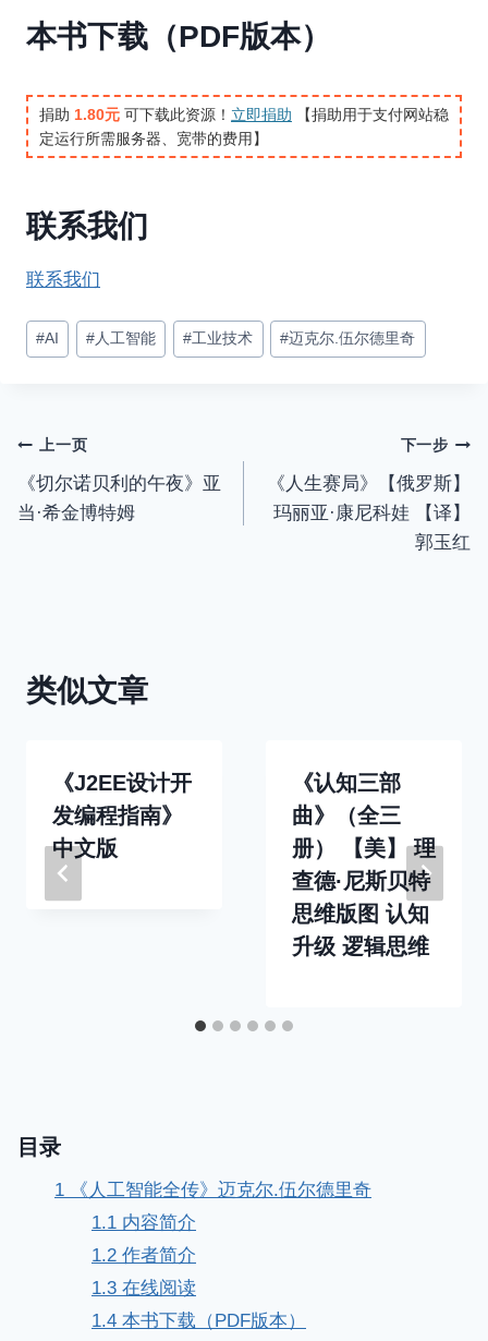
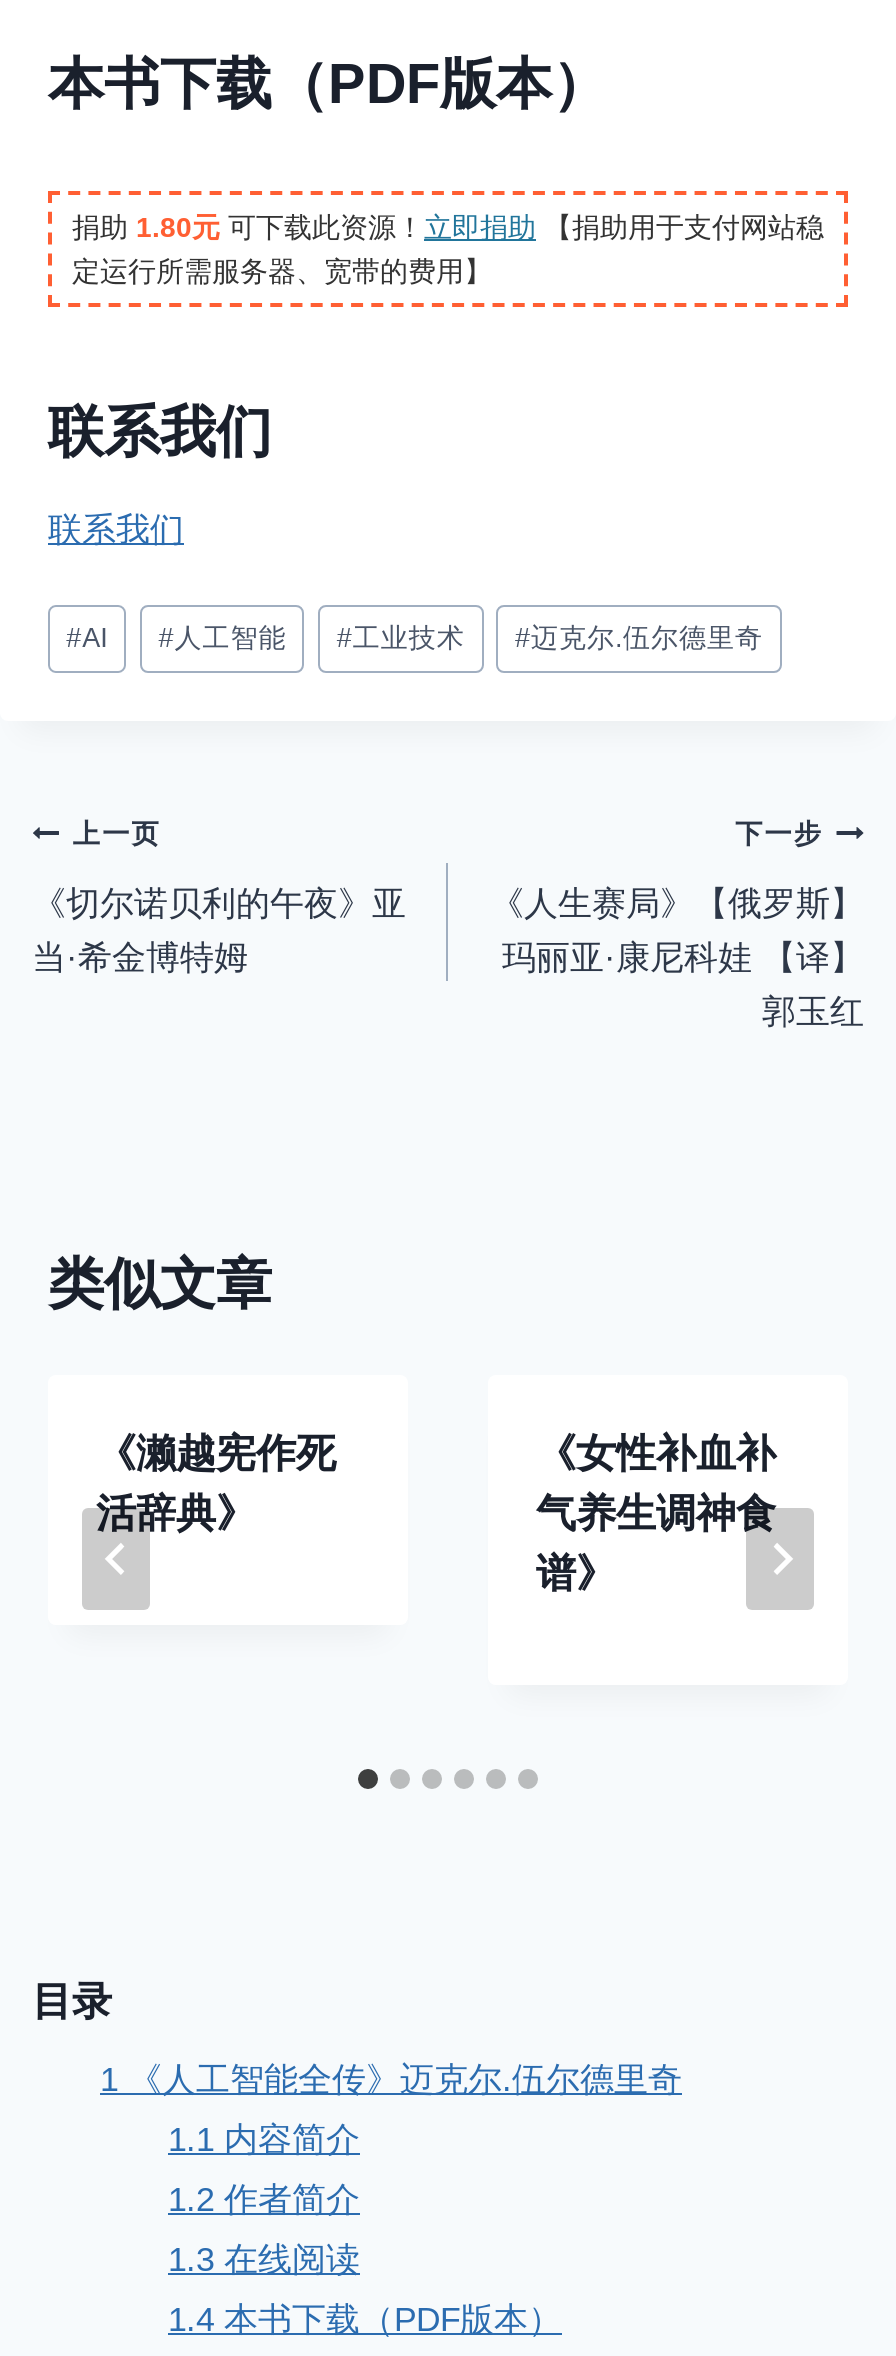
- 《J2EE设计开
- 发编程指南》
- 中文版
+ 《濑越宪作死
+ 活辞典》

- 《认知三部
- 曲》（全三
- 册） 【美】 理
- 查德·尼斯贝特
- 思维版图 认知
- 升级 逻辑思维
+ 《女性补血补
+ 气养生调神食
+ 谱》
